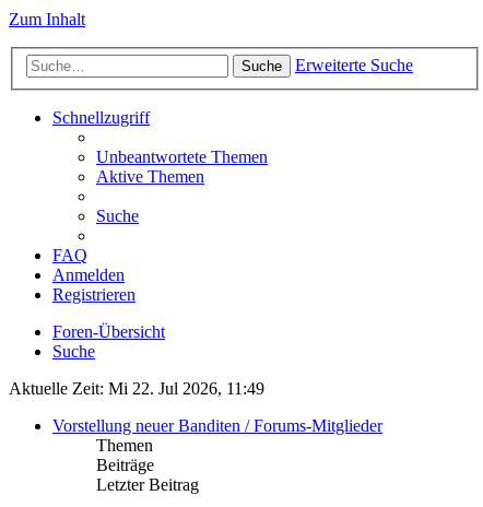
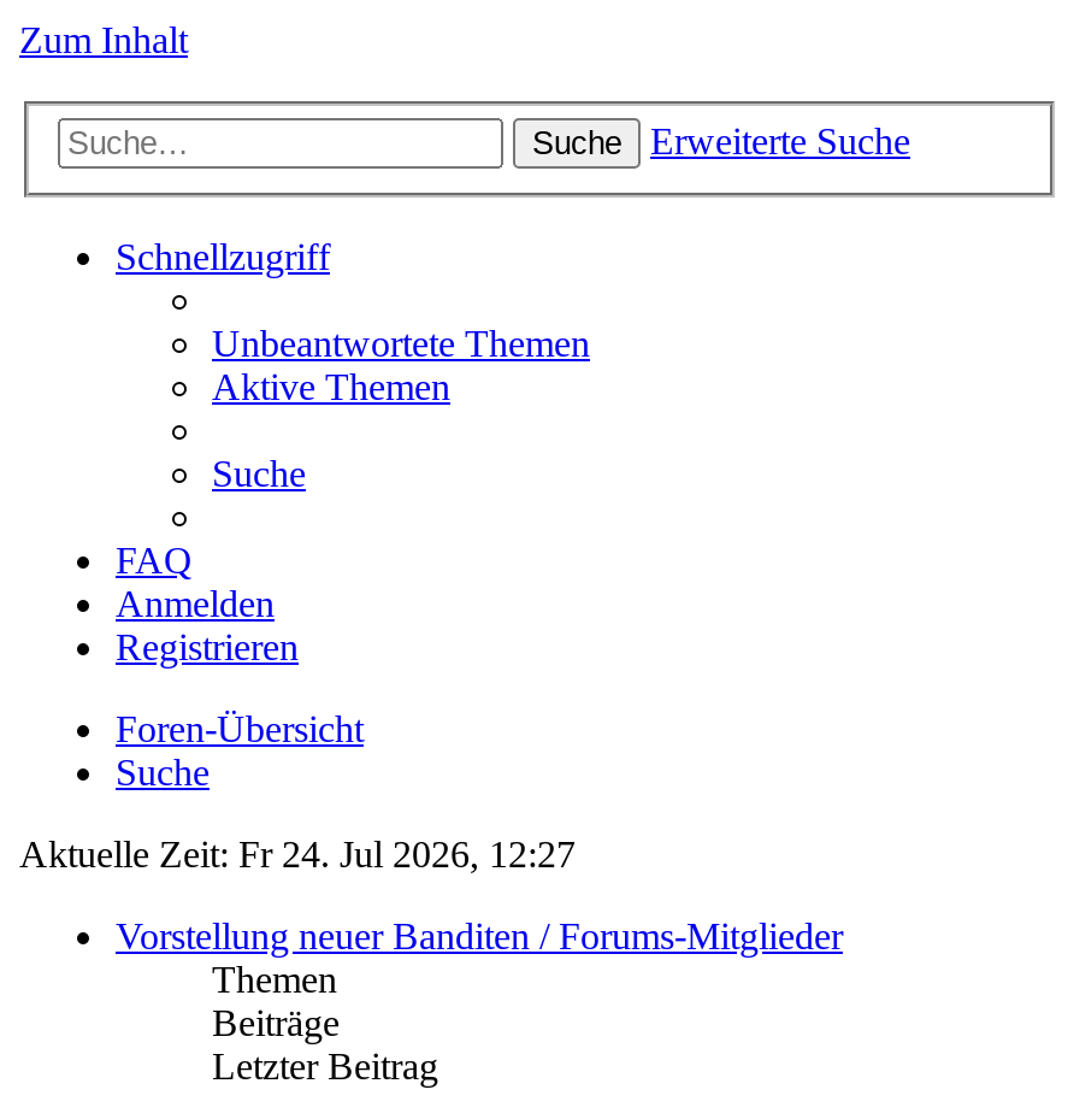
- Aktuelle Zeit: Mi 22. Jul 2026, 11:49
+ Aktuelle Zeit: Fr 24. Jul 2026, 12:27
